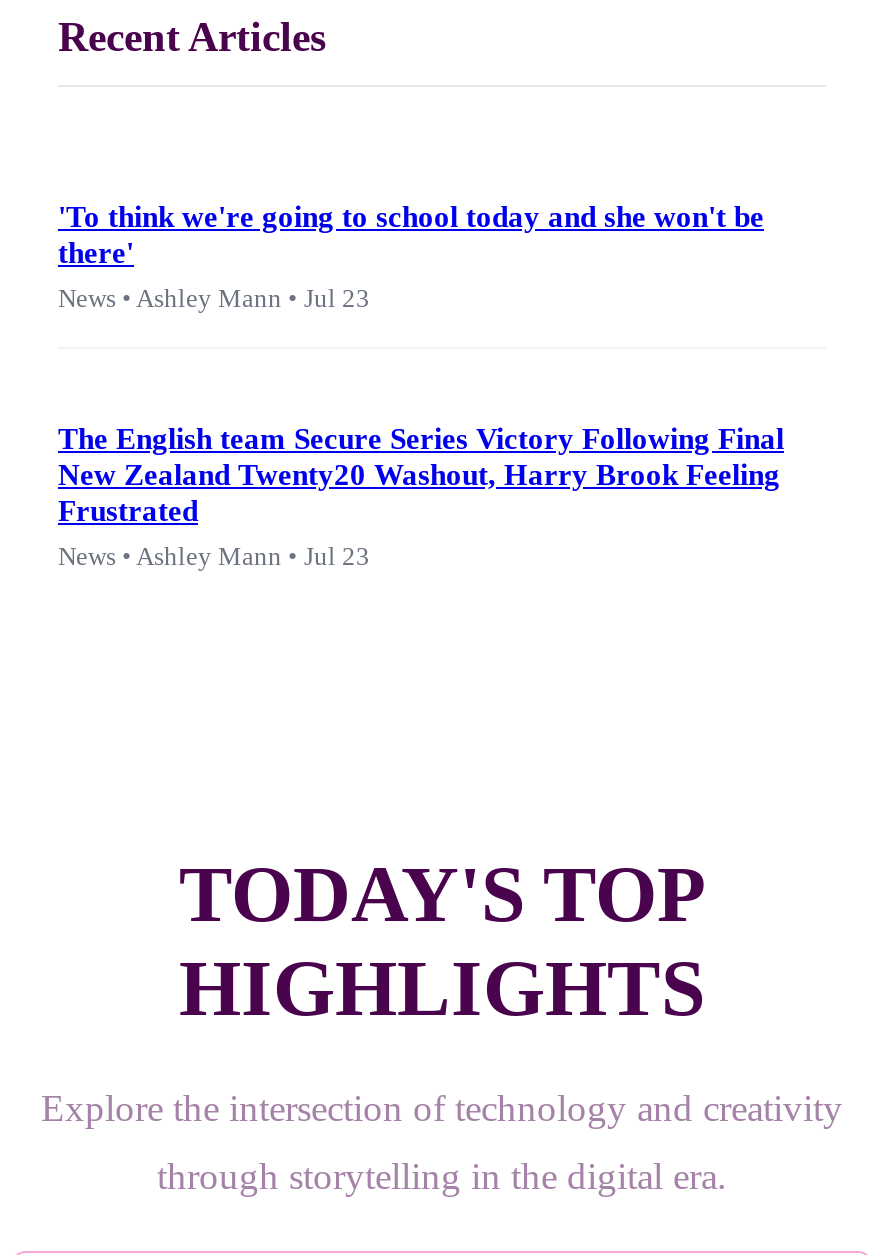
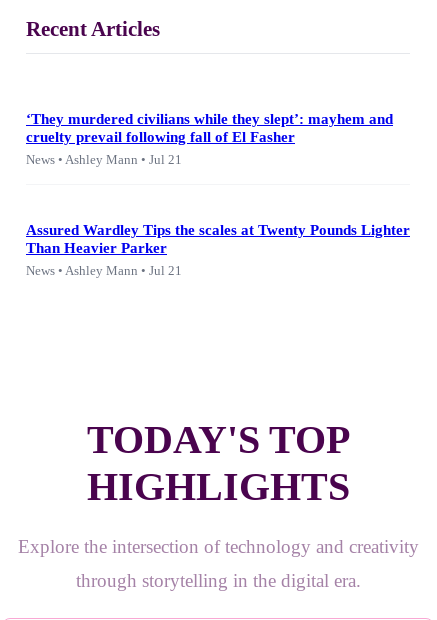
- 'To think we're going to school today and she won't be
- there'
+ ‘They murdered civilians while they slept’: mayhem and
+ cruelty prevail following fall of El Fasher

- News • Ashley Mann • Jul 23
+ News • Ashley Mann • Jul 21

- The English team Secure Series Victory Following Final
- New Zealand Twenty20 Washout, Harry Brook Feeling
- Frustrated
+ Assured Wardley Tips the scales at Twenty Pounds Lighter
+ Than Heavier Parker

- News • Ashley Mann • Jul 23
+ News • Ashley Mann • Jul 21
